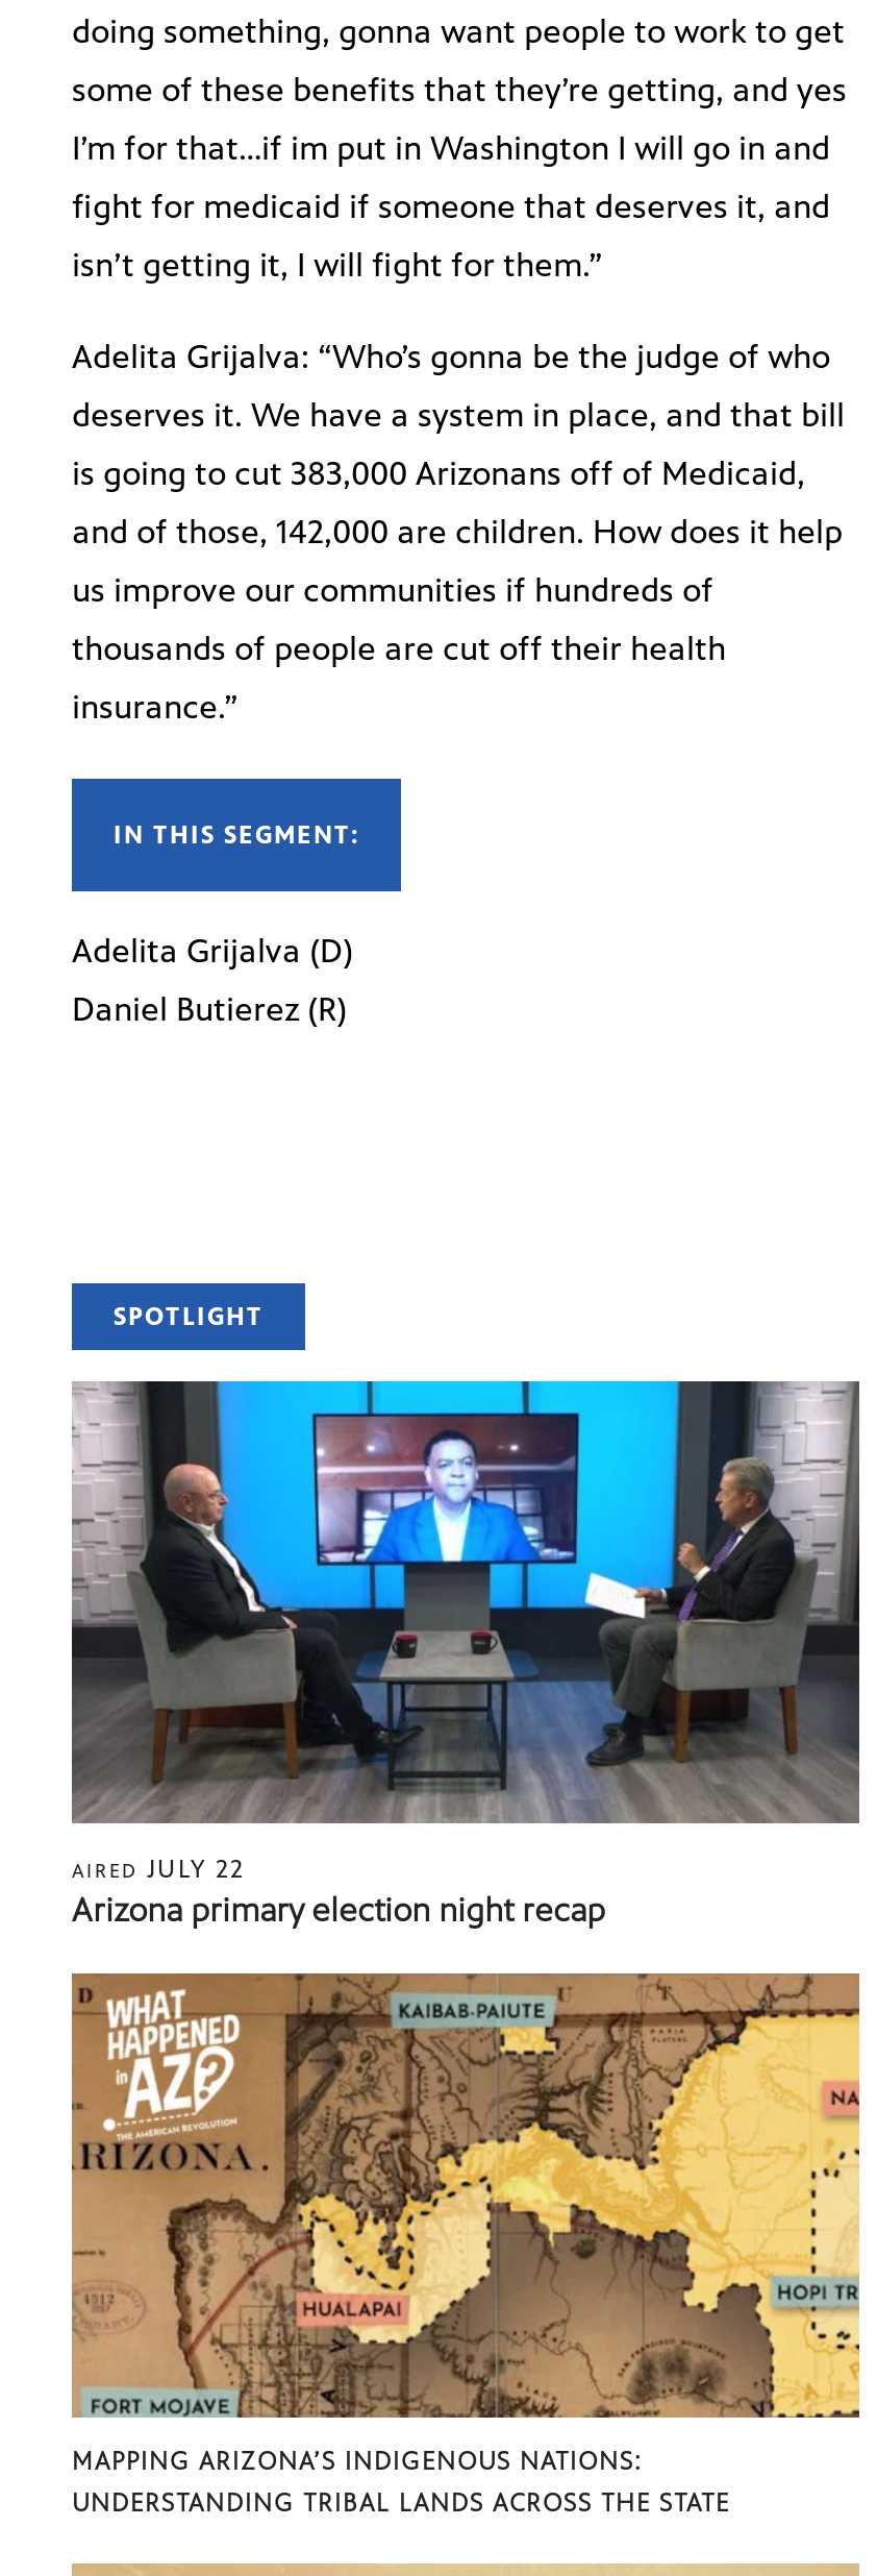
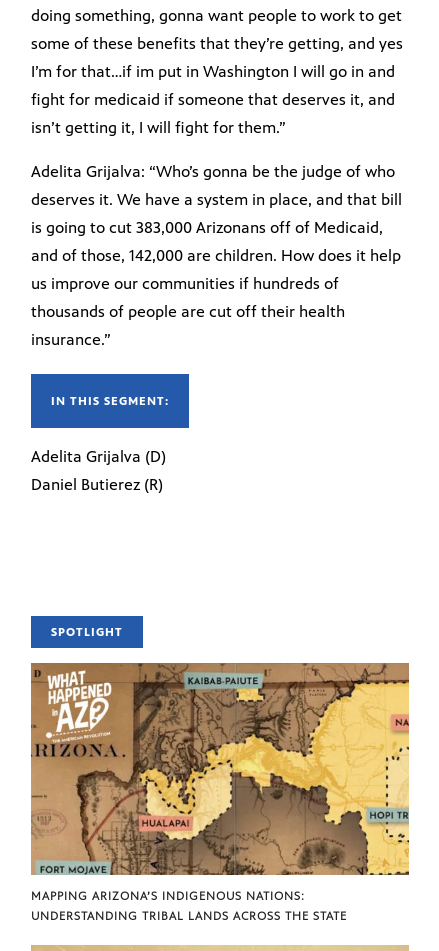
- [image]
- AIRED JULY 22
- Arizona primary election night recap
